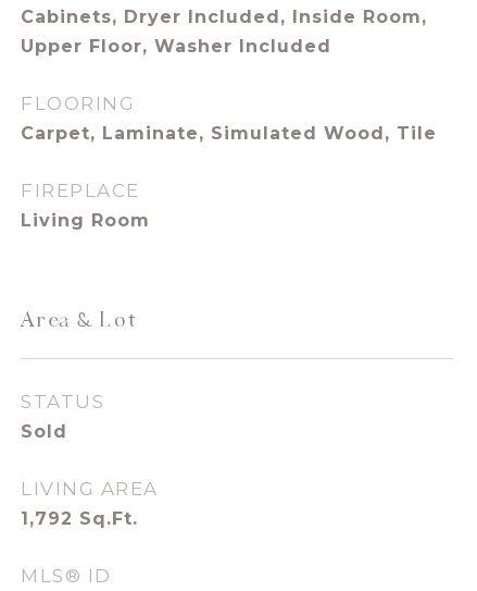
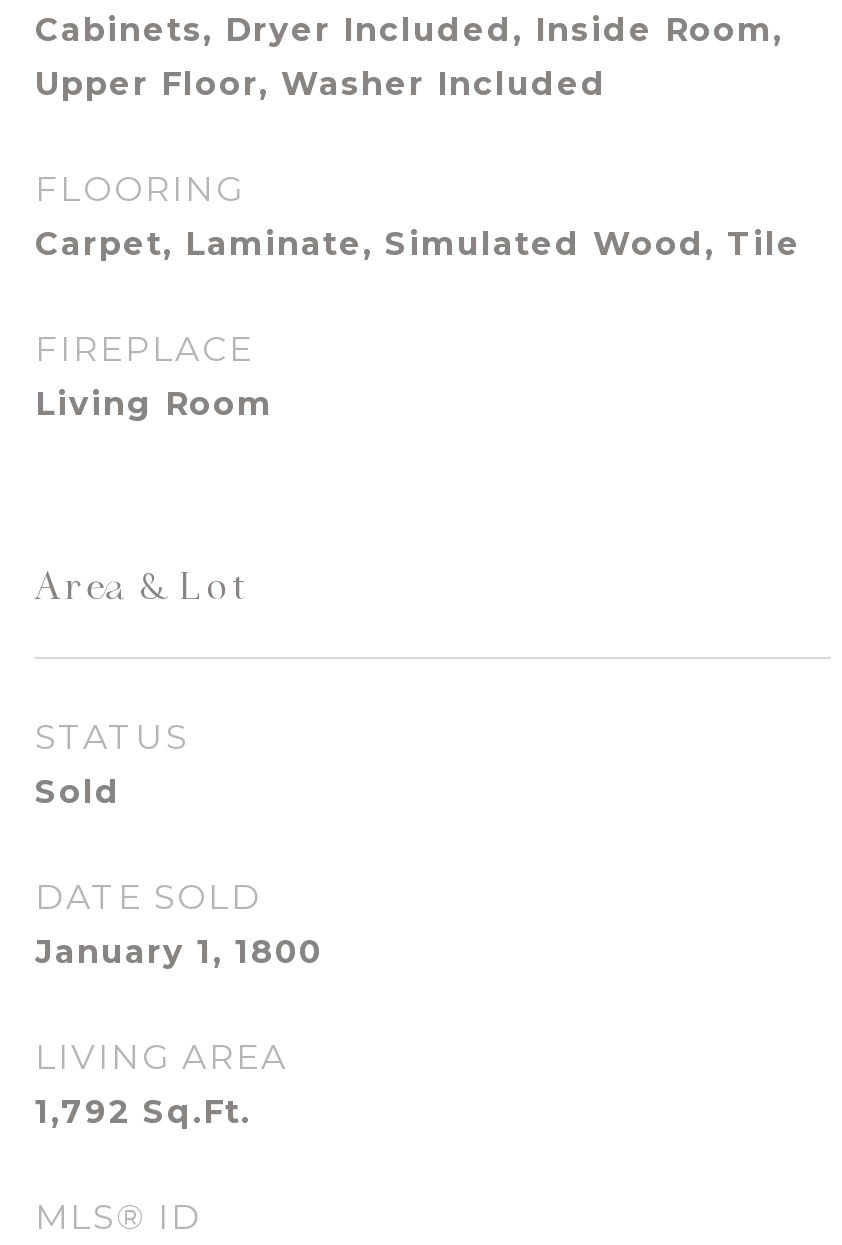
+ DATE SOLD
+ January 1, 1800
